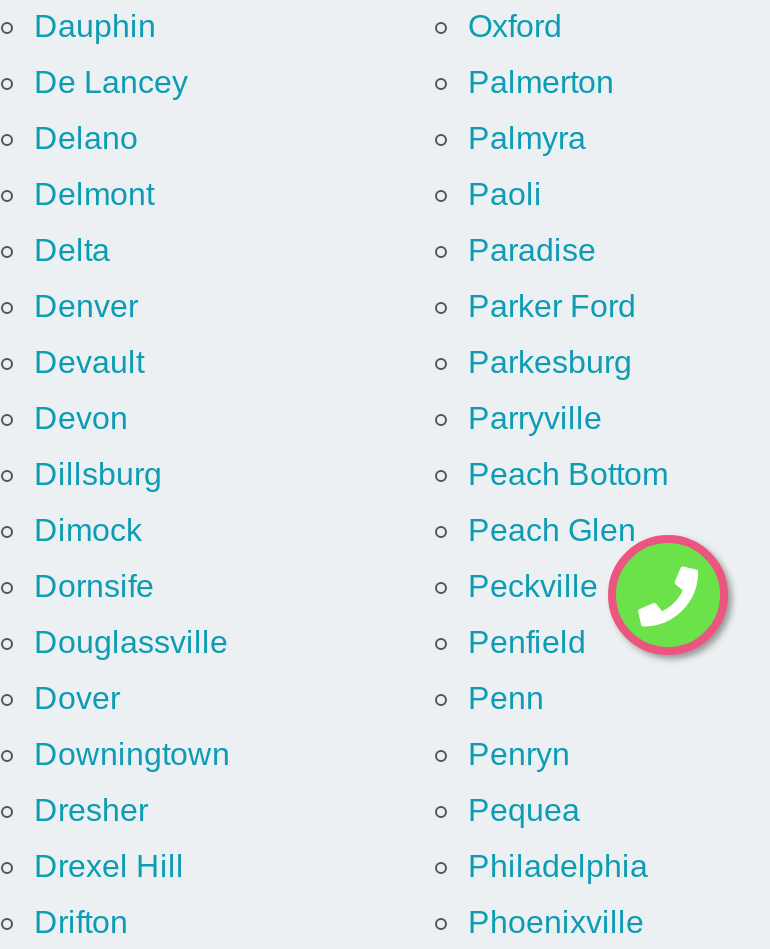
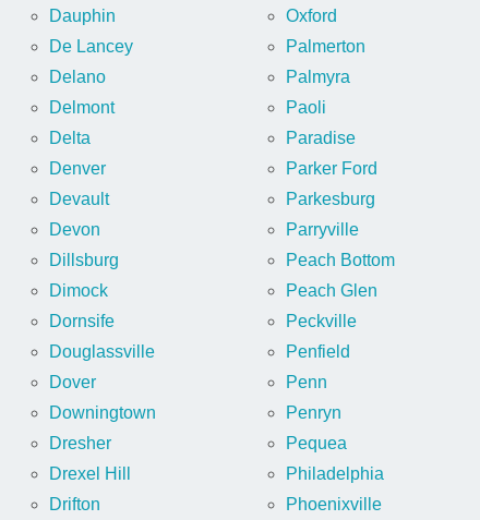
- [image]
